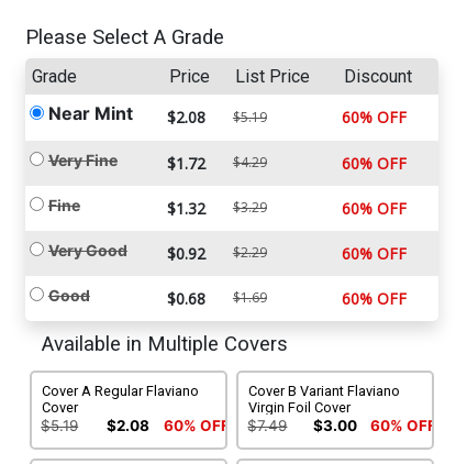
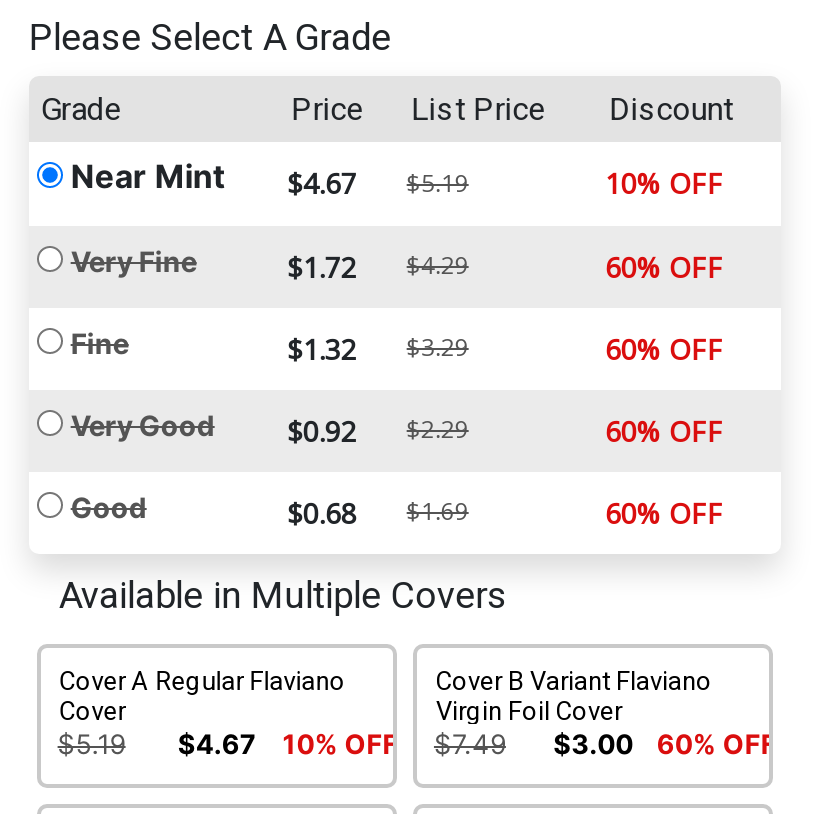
- $2.08
+ $4.67

- 60% OFF
+ 10% OFF

- $2.08
+ $4.67

- 60% OFF
+ 10% OFF
